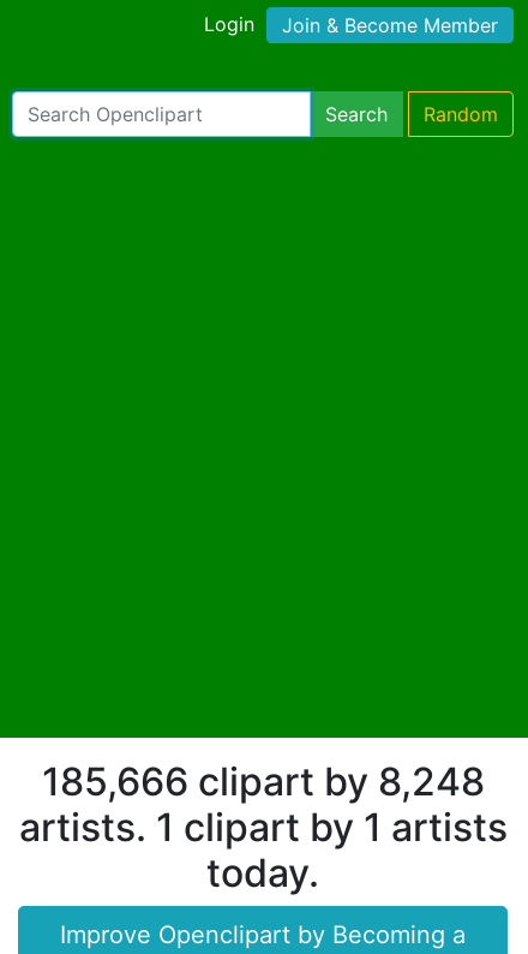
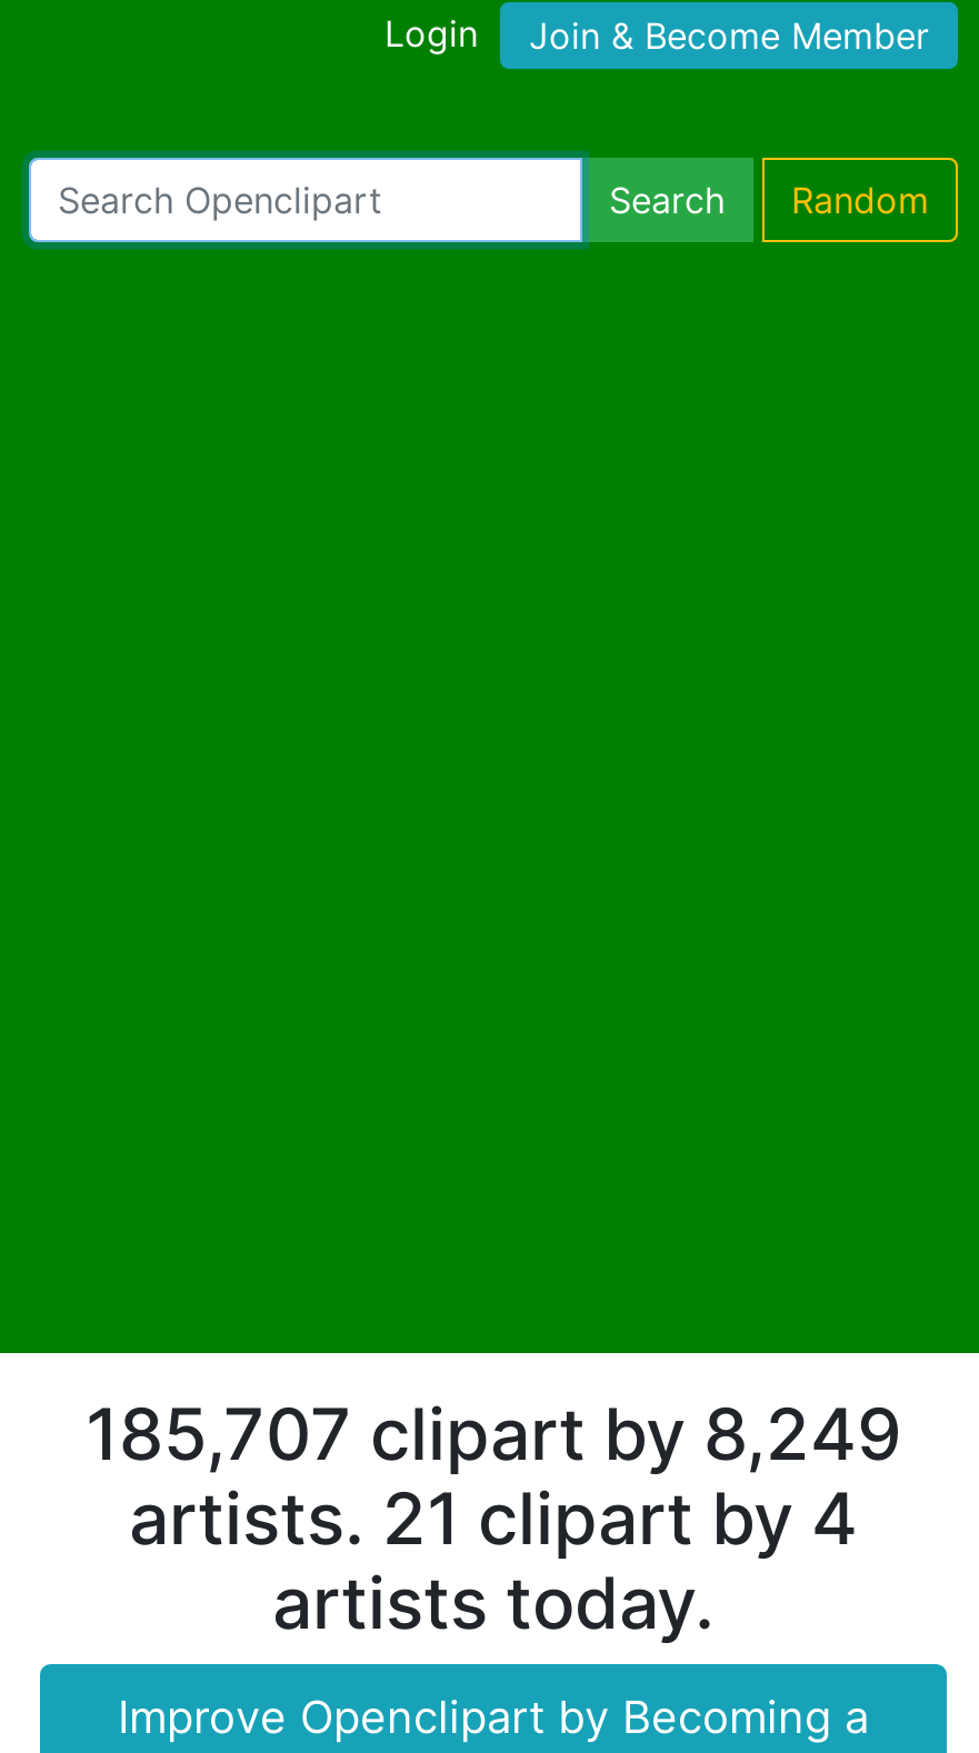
- 185,666 clipart by 8,248
- artists. 1 clipart by 1 artists
- today.
+ 185,707 clipart by 8,249
+ artists. 21 clipart by 4
+ artists today.
